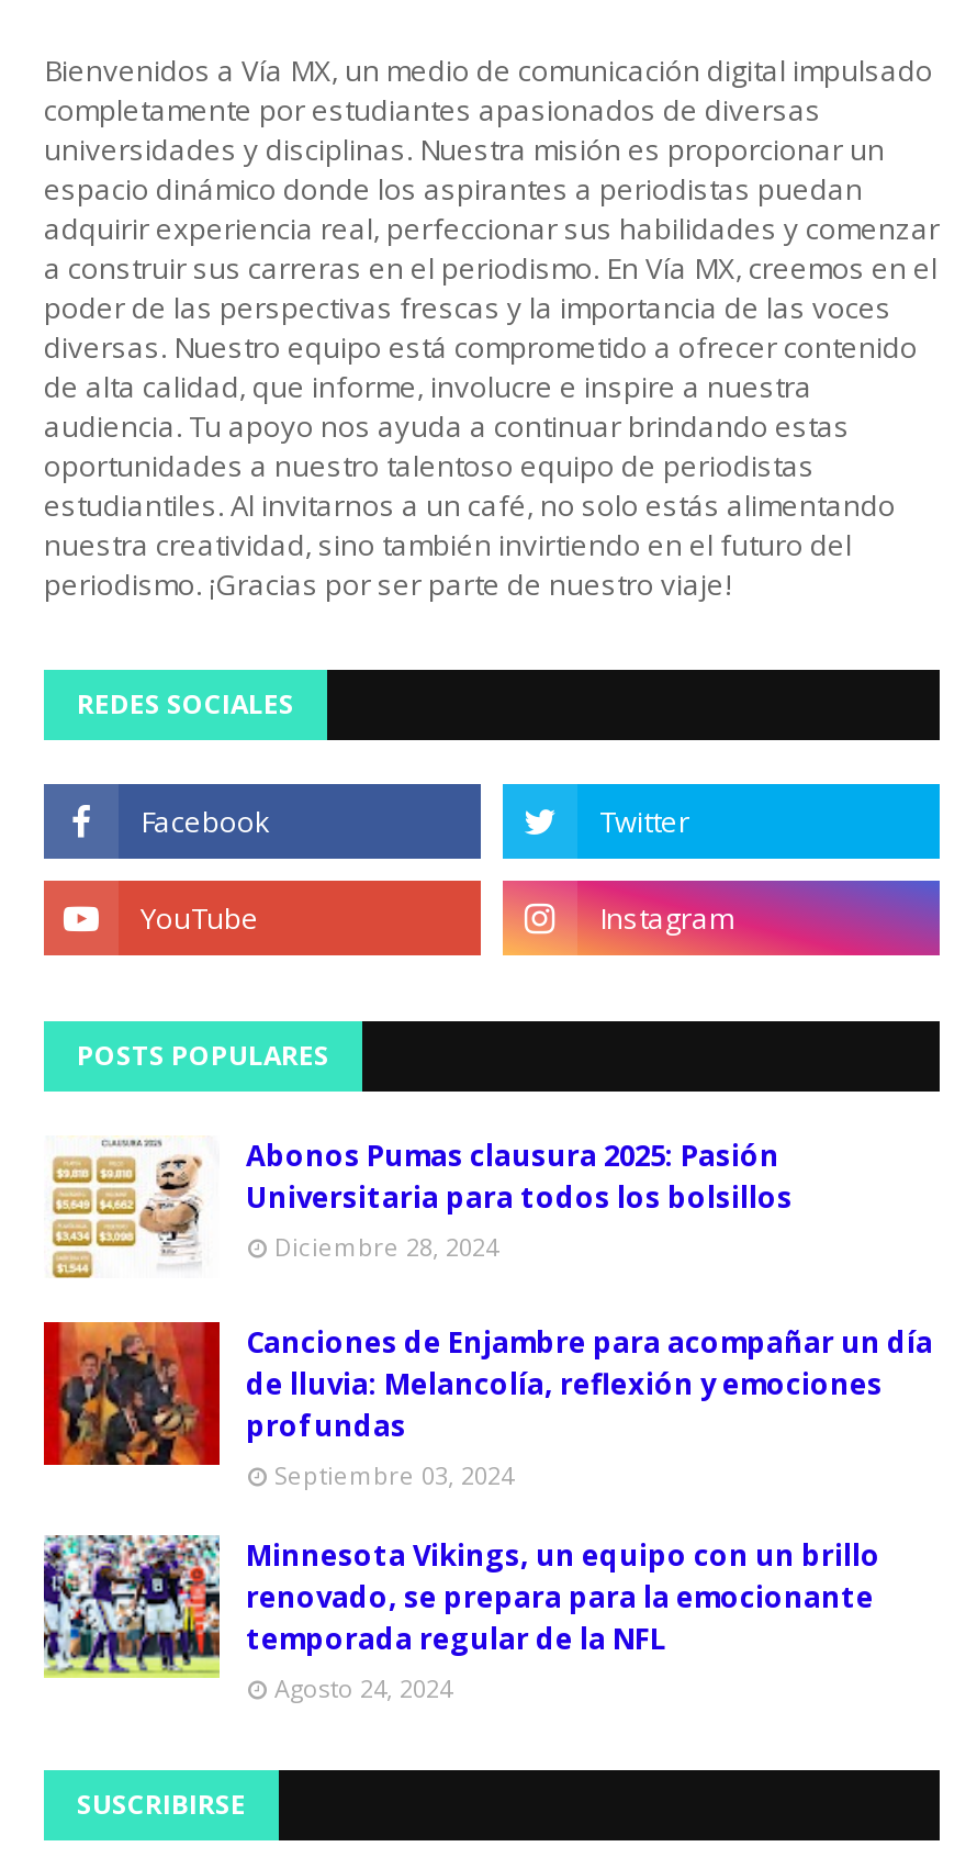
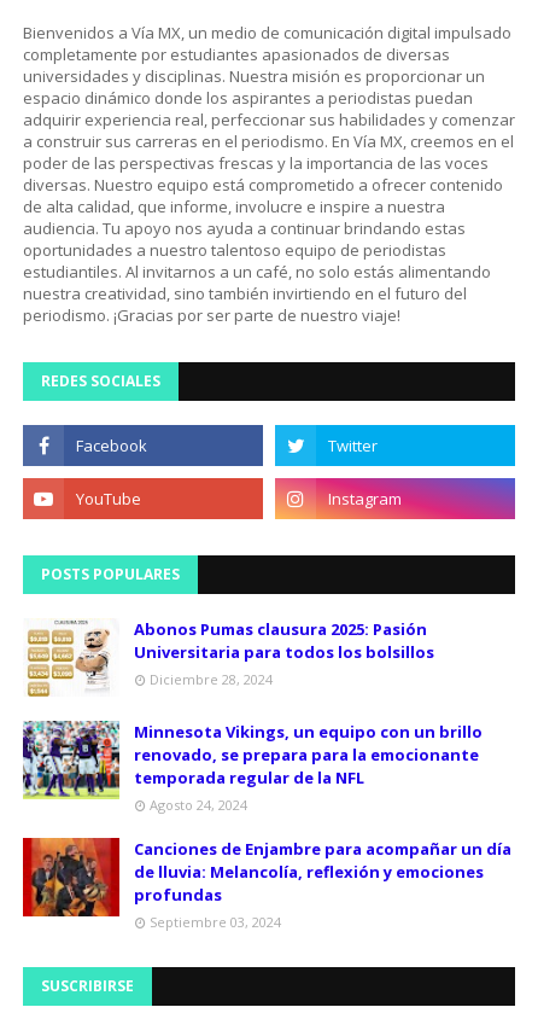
moved down: [image] | Canciones de Enjambre para acompañar un día | de lluvia: Melancolía, reflexión y emociones | profundas | Septiembre 03, 2024

moved up: [image] | Minnesota Vikings, un equipo con un brillo | renovado, se prepara para la emocionante | temporada regular de la NFL | Agosto 24, 2024
